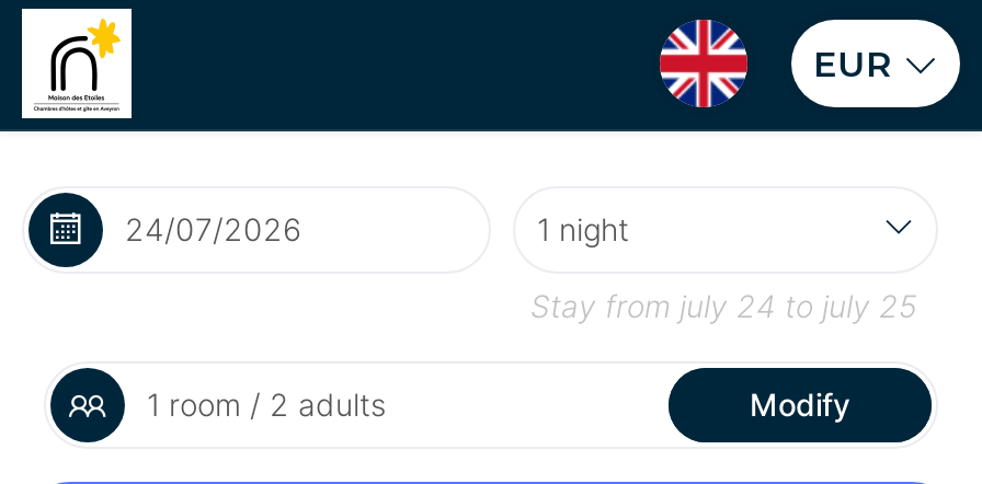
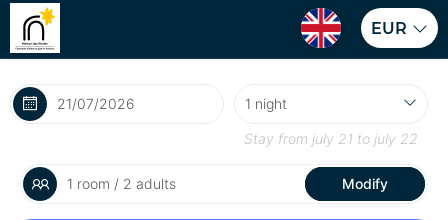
- Stay from july 24 to july 25
+ Stay from july 21 to july 22
